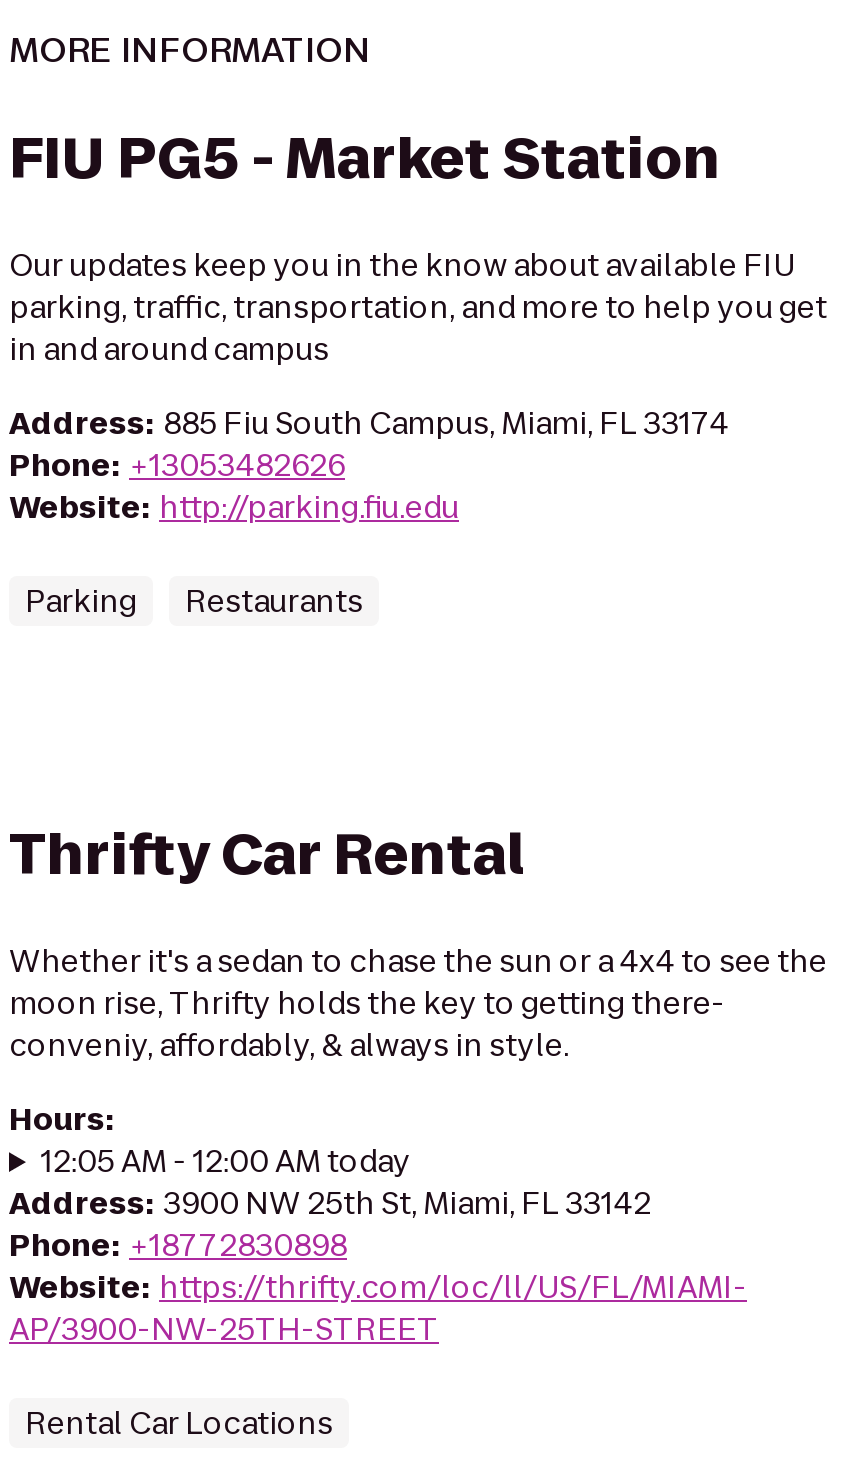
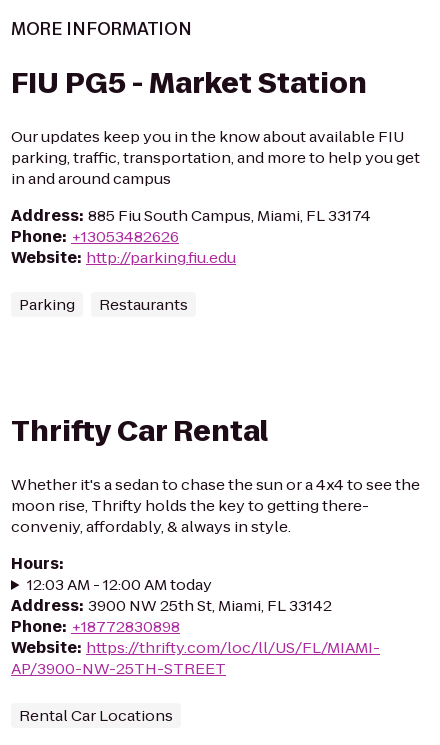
- 12:05 AM - 12:00 AM today
+ 12:03 AM - 12:00 AM today
